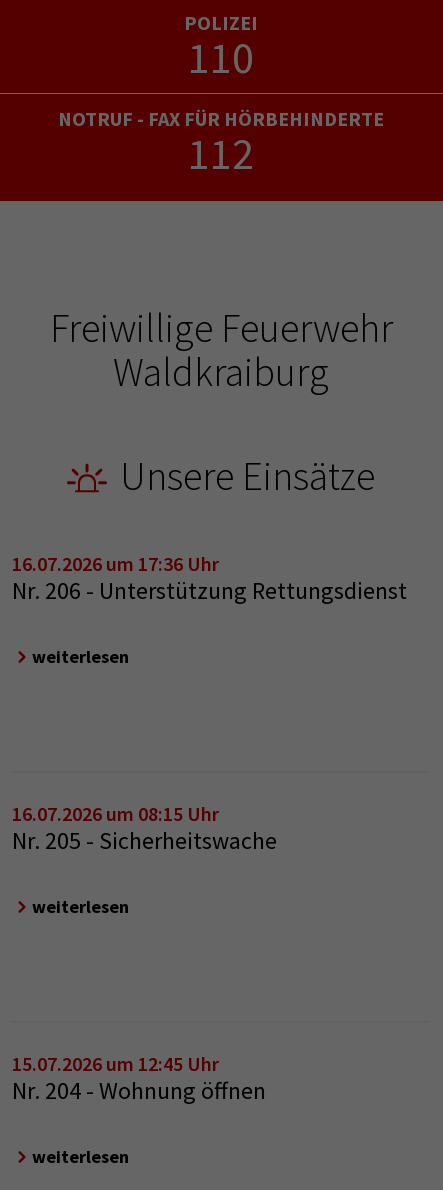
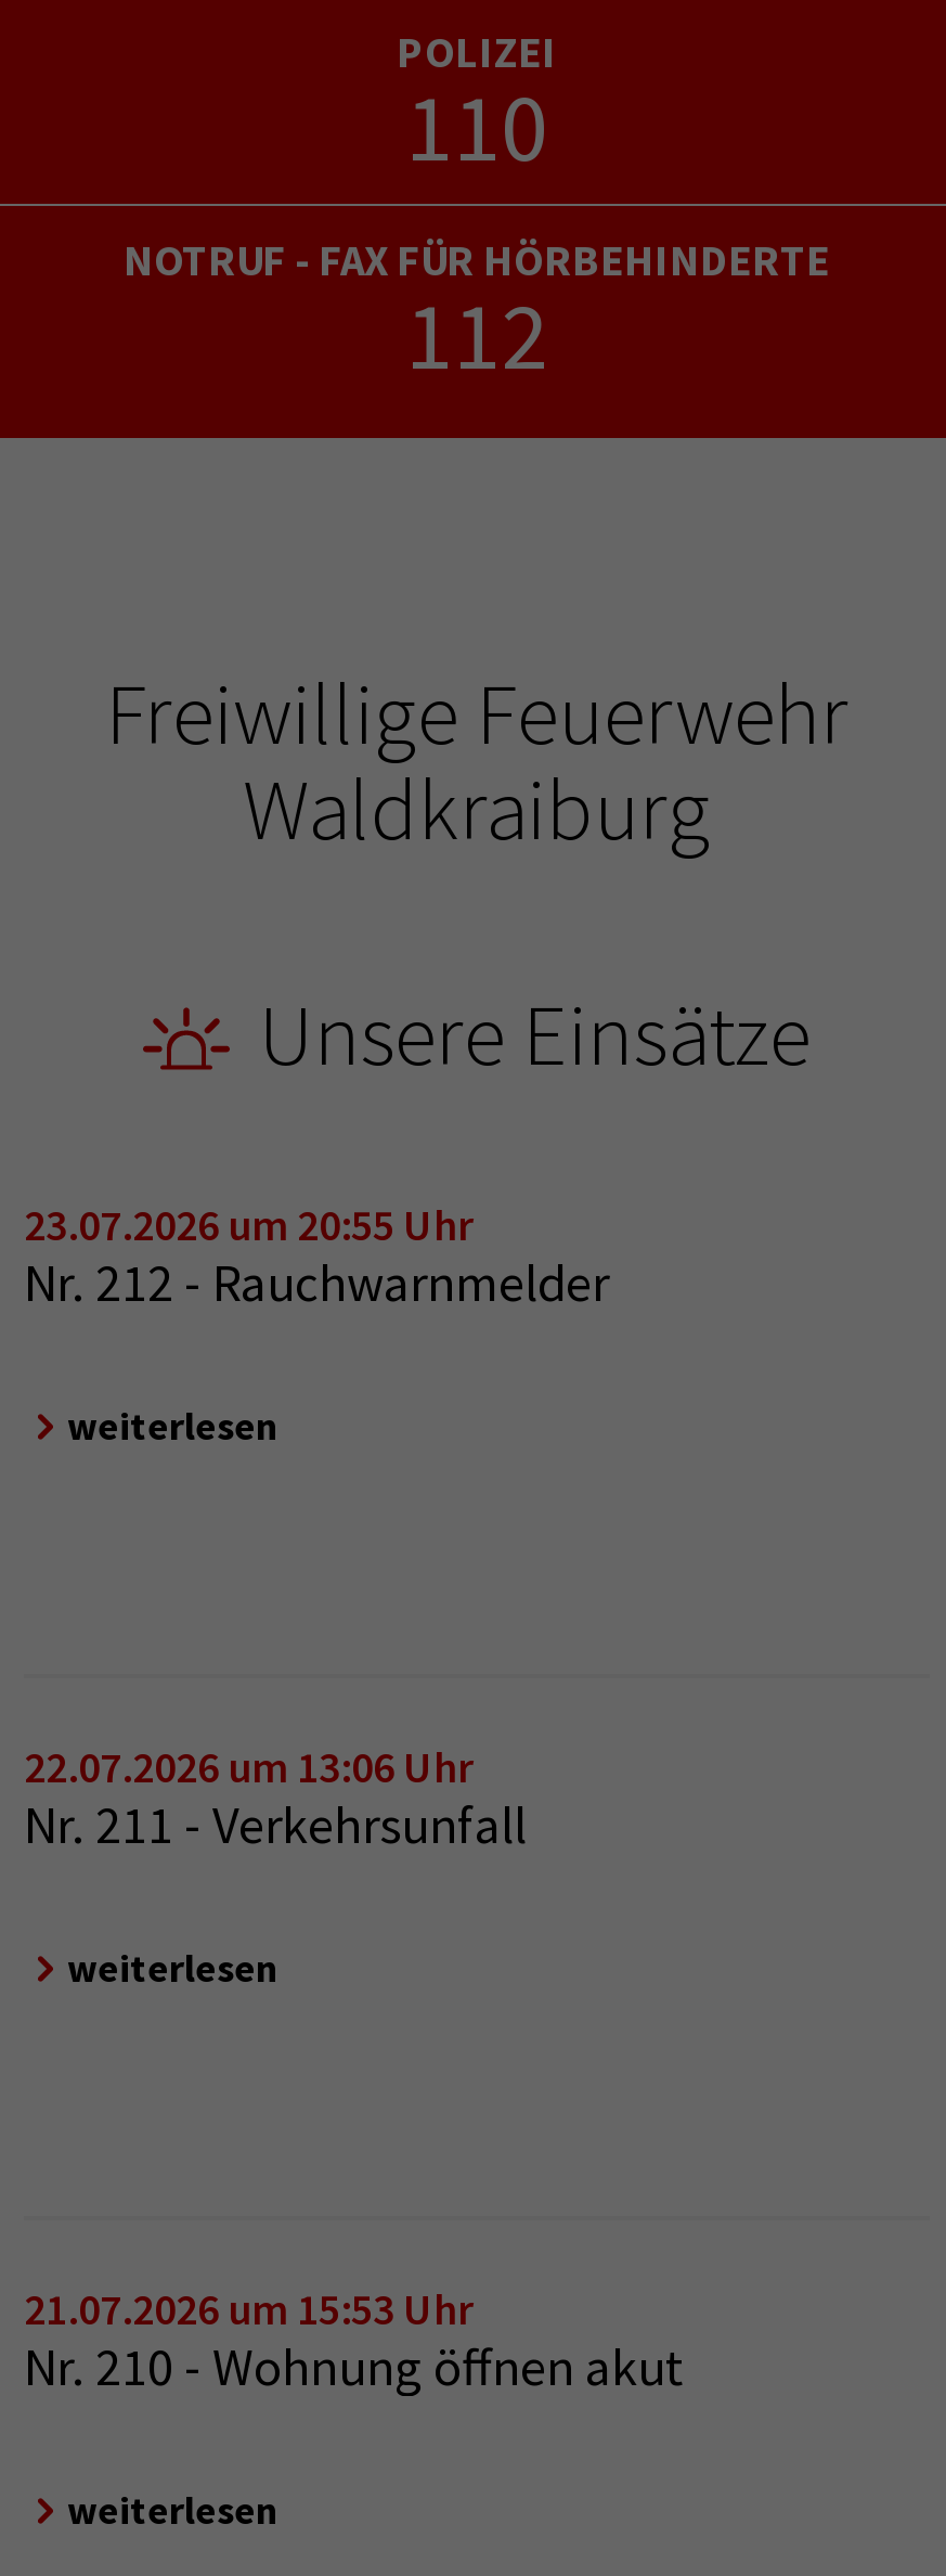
- 16.07.2026 um 17:36 Uhr
- Nr. 206 - Unterstützung Rettungsdienst
+ 23.07.2026 um 20:55 Uhr
+ Nr. 212 - Rauchwarnmelder

- 16.07.2026 um 08:15 Uhr
+ 22.07.2026 um 13:06 Uhr

- Nr. 205 - Sicherheitswache
+ Nr. 211 - Verkehrsunfall

- 15.07.2026 um 12:45 Uhr
- Nr. 204 - Wohnung öffnen
+ 21.07.2026 um 15:53 Uhr
+ Nr. 210 - Wohnung öffnen akut
